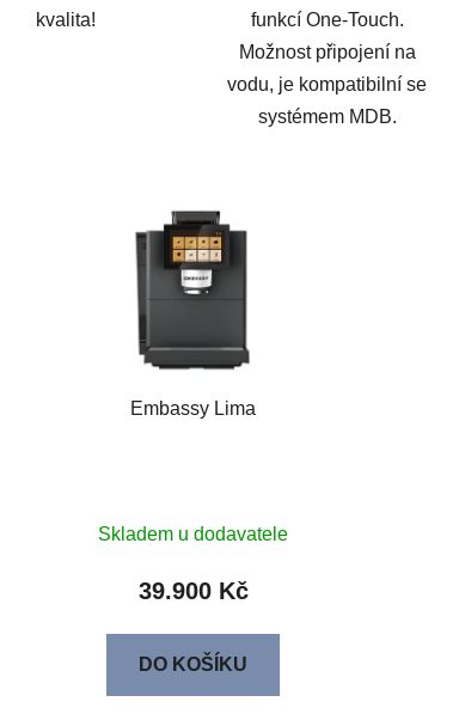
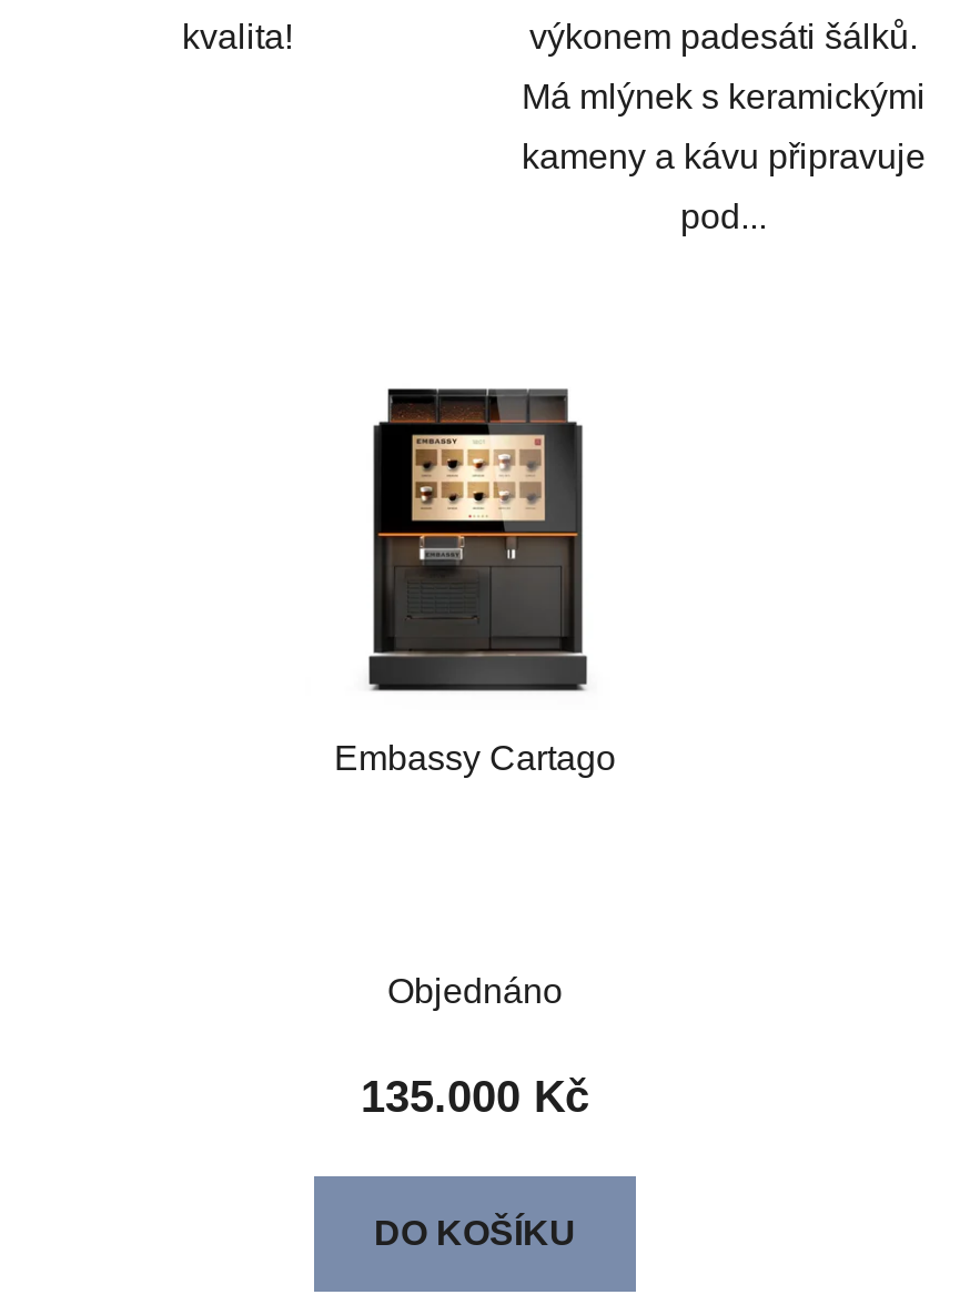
- funkcí One-Touch.
+ výkonem padesáti šálků.

- Možnost připojení na
+ Má mlýnek s keramickými

- vodu, je kompatibilní se
+ kameny a kávu připravuje

- systémem MDB.
+ pod...

- [image]
- Embassy Lima
+ [image]
+ Embassy Cartago

- Skladem u dodavatele
+ Objednáno

- 39.900 Kč
+ 135.000 Kč
